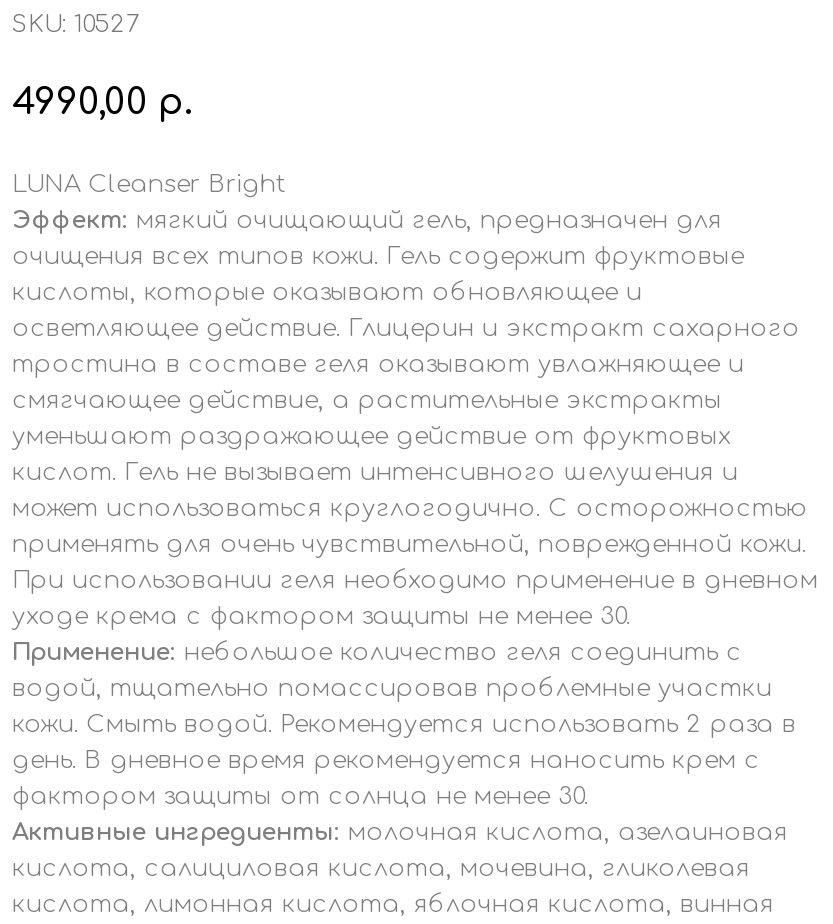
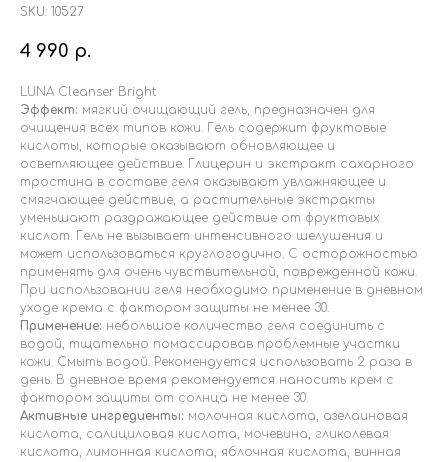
- 4990,00 р.
+ 4 990 р.
